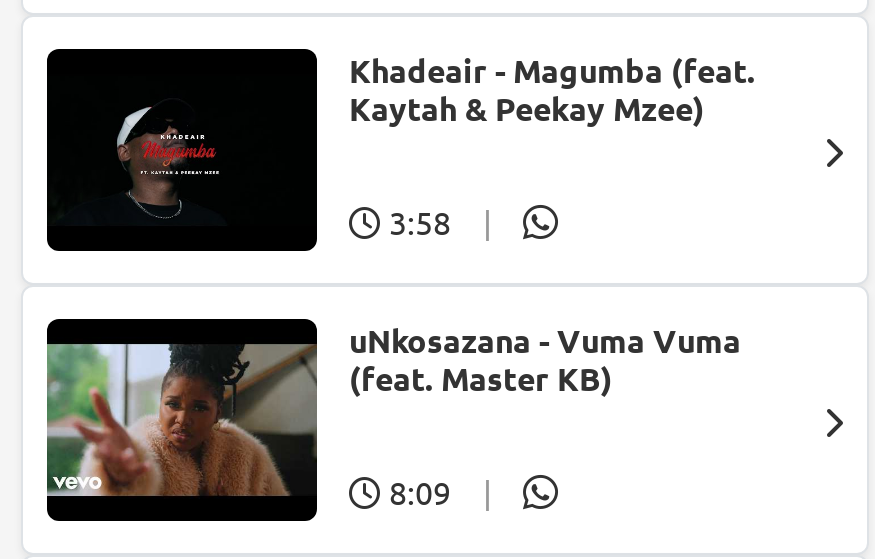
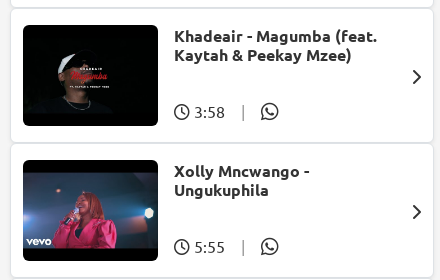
- [image]
- uNkosazana - Vuma Vuma
- (feat. Master KB)
+ [image]
+ Xolly Mncwango -
+ Ungukuphila

- 8:09
+ 5:55
